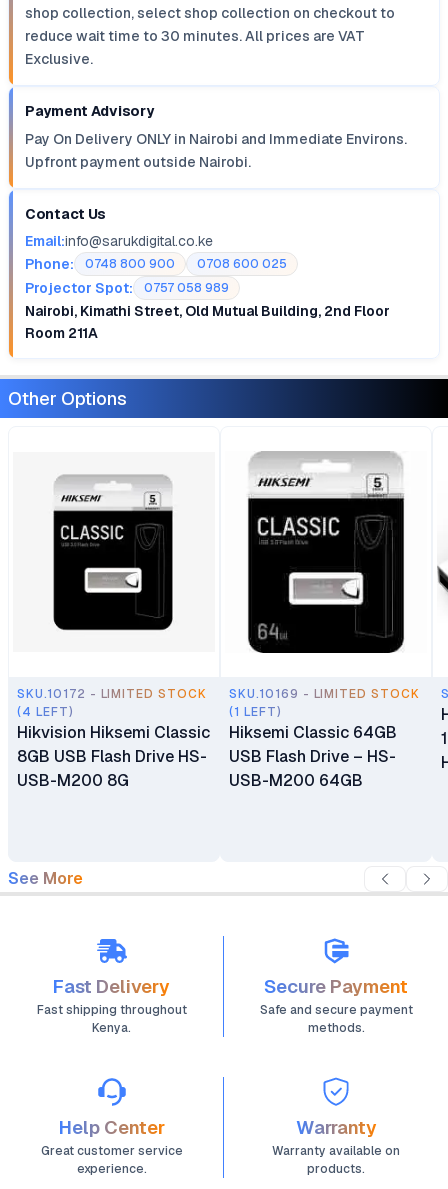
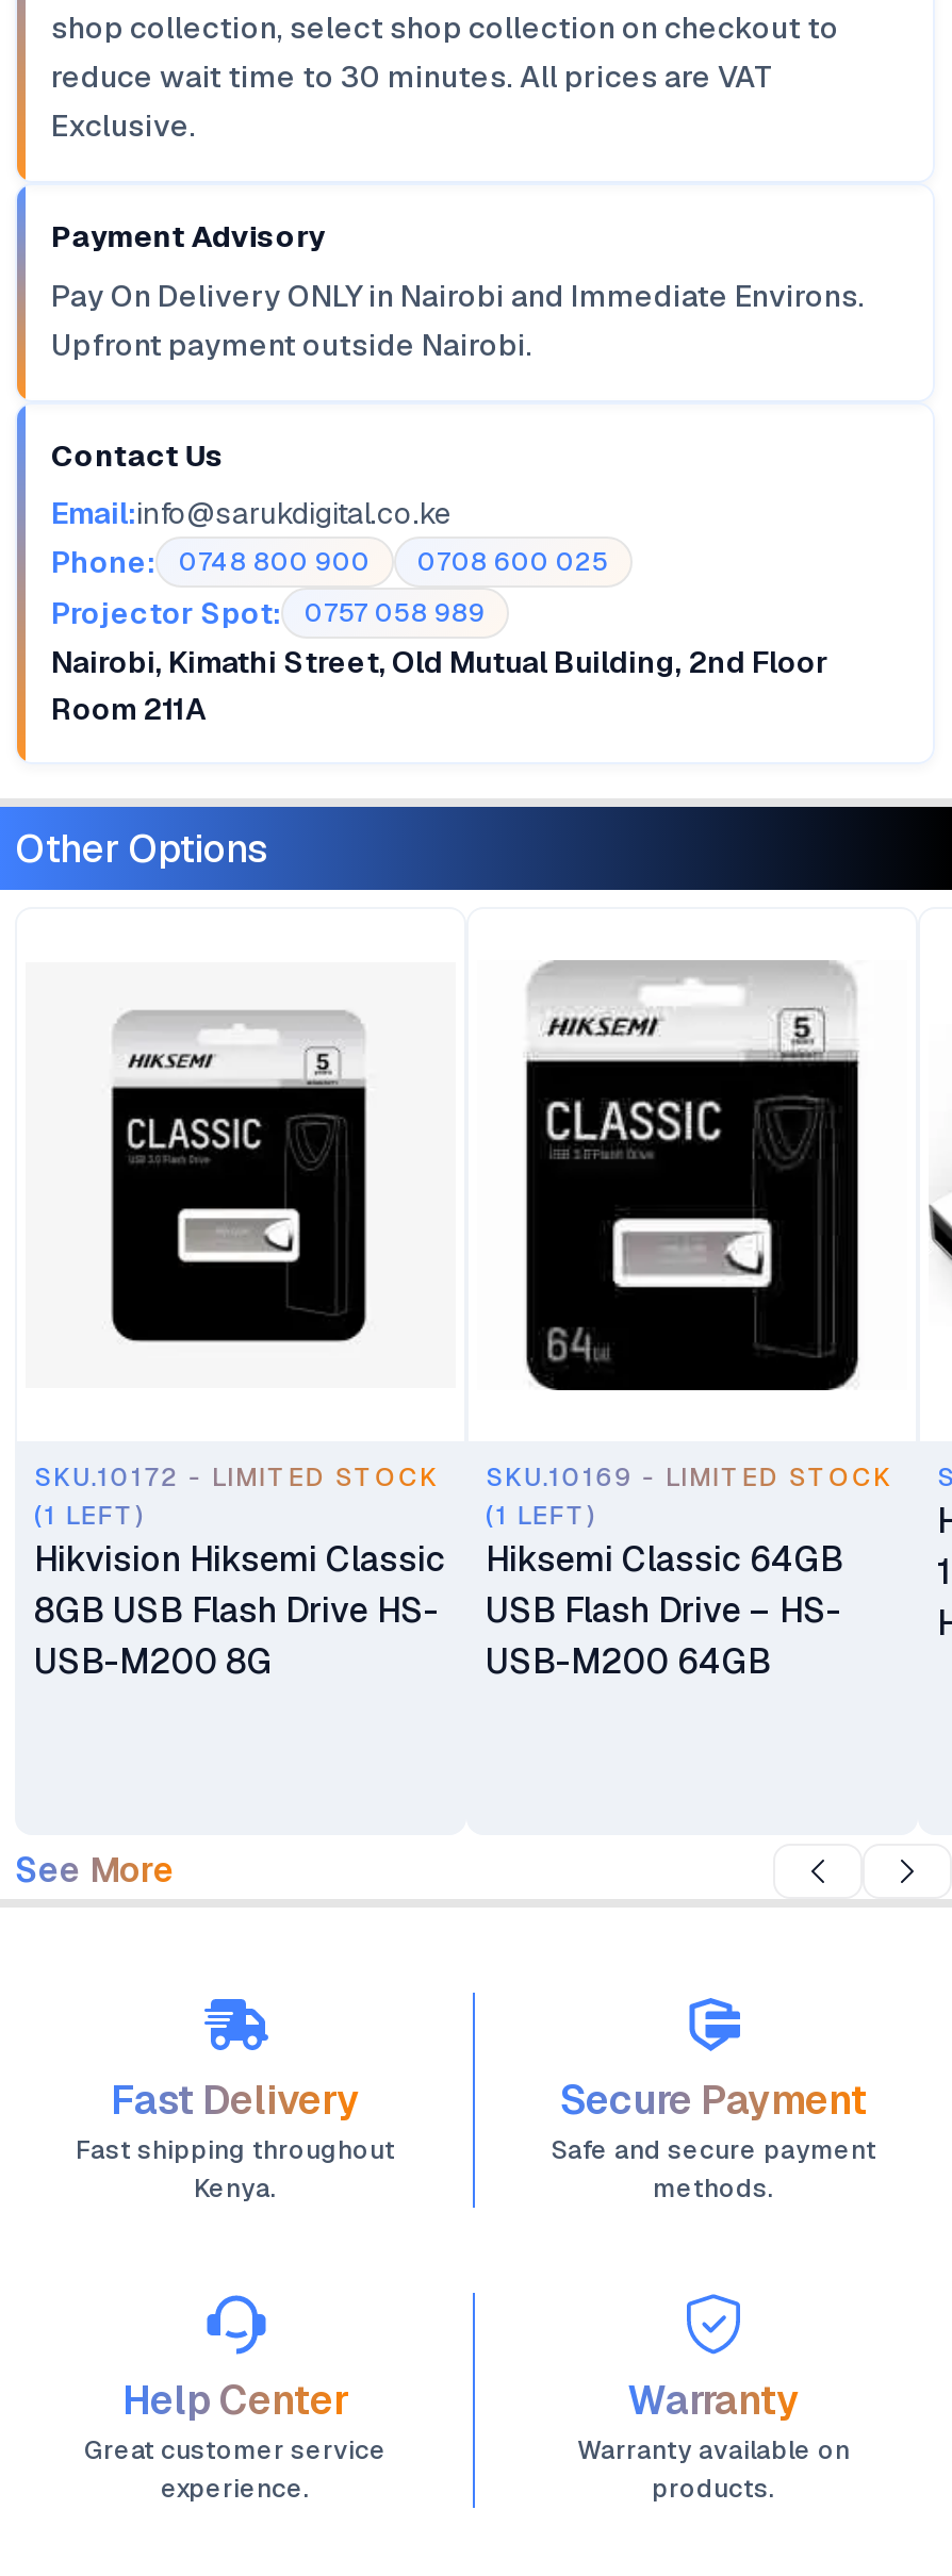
- (4 LEFT)
+ (1 LEFT)
